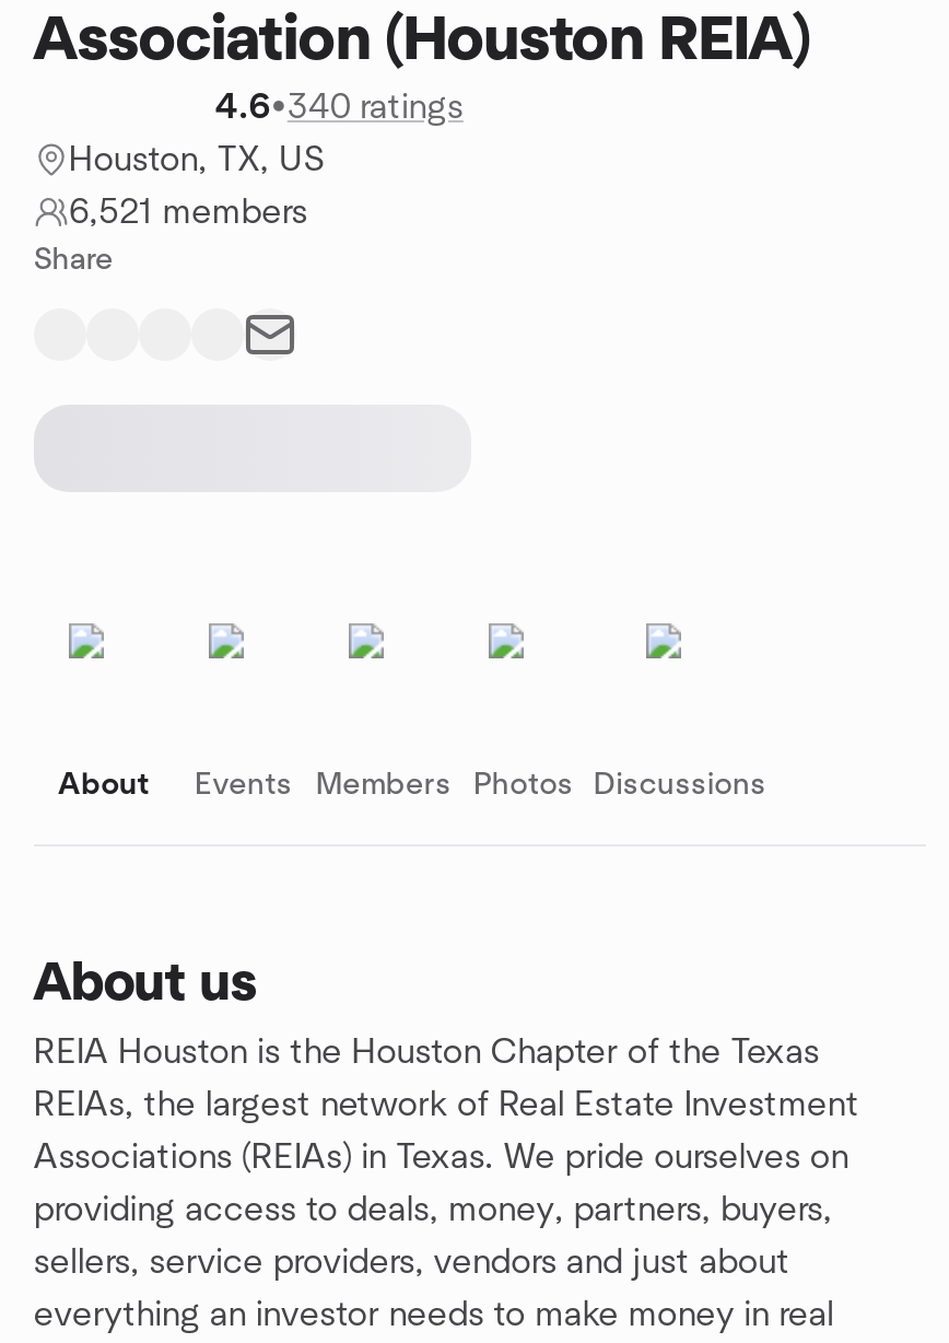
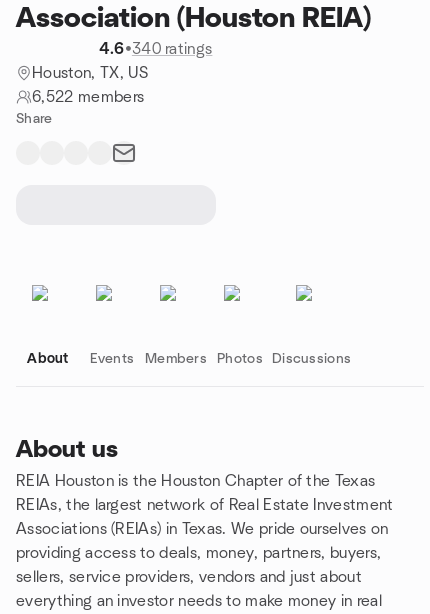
- 6,521 members
+ 6,522 members
